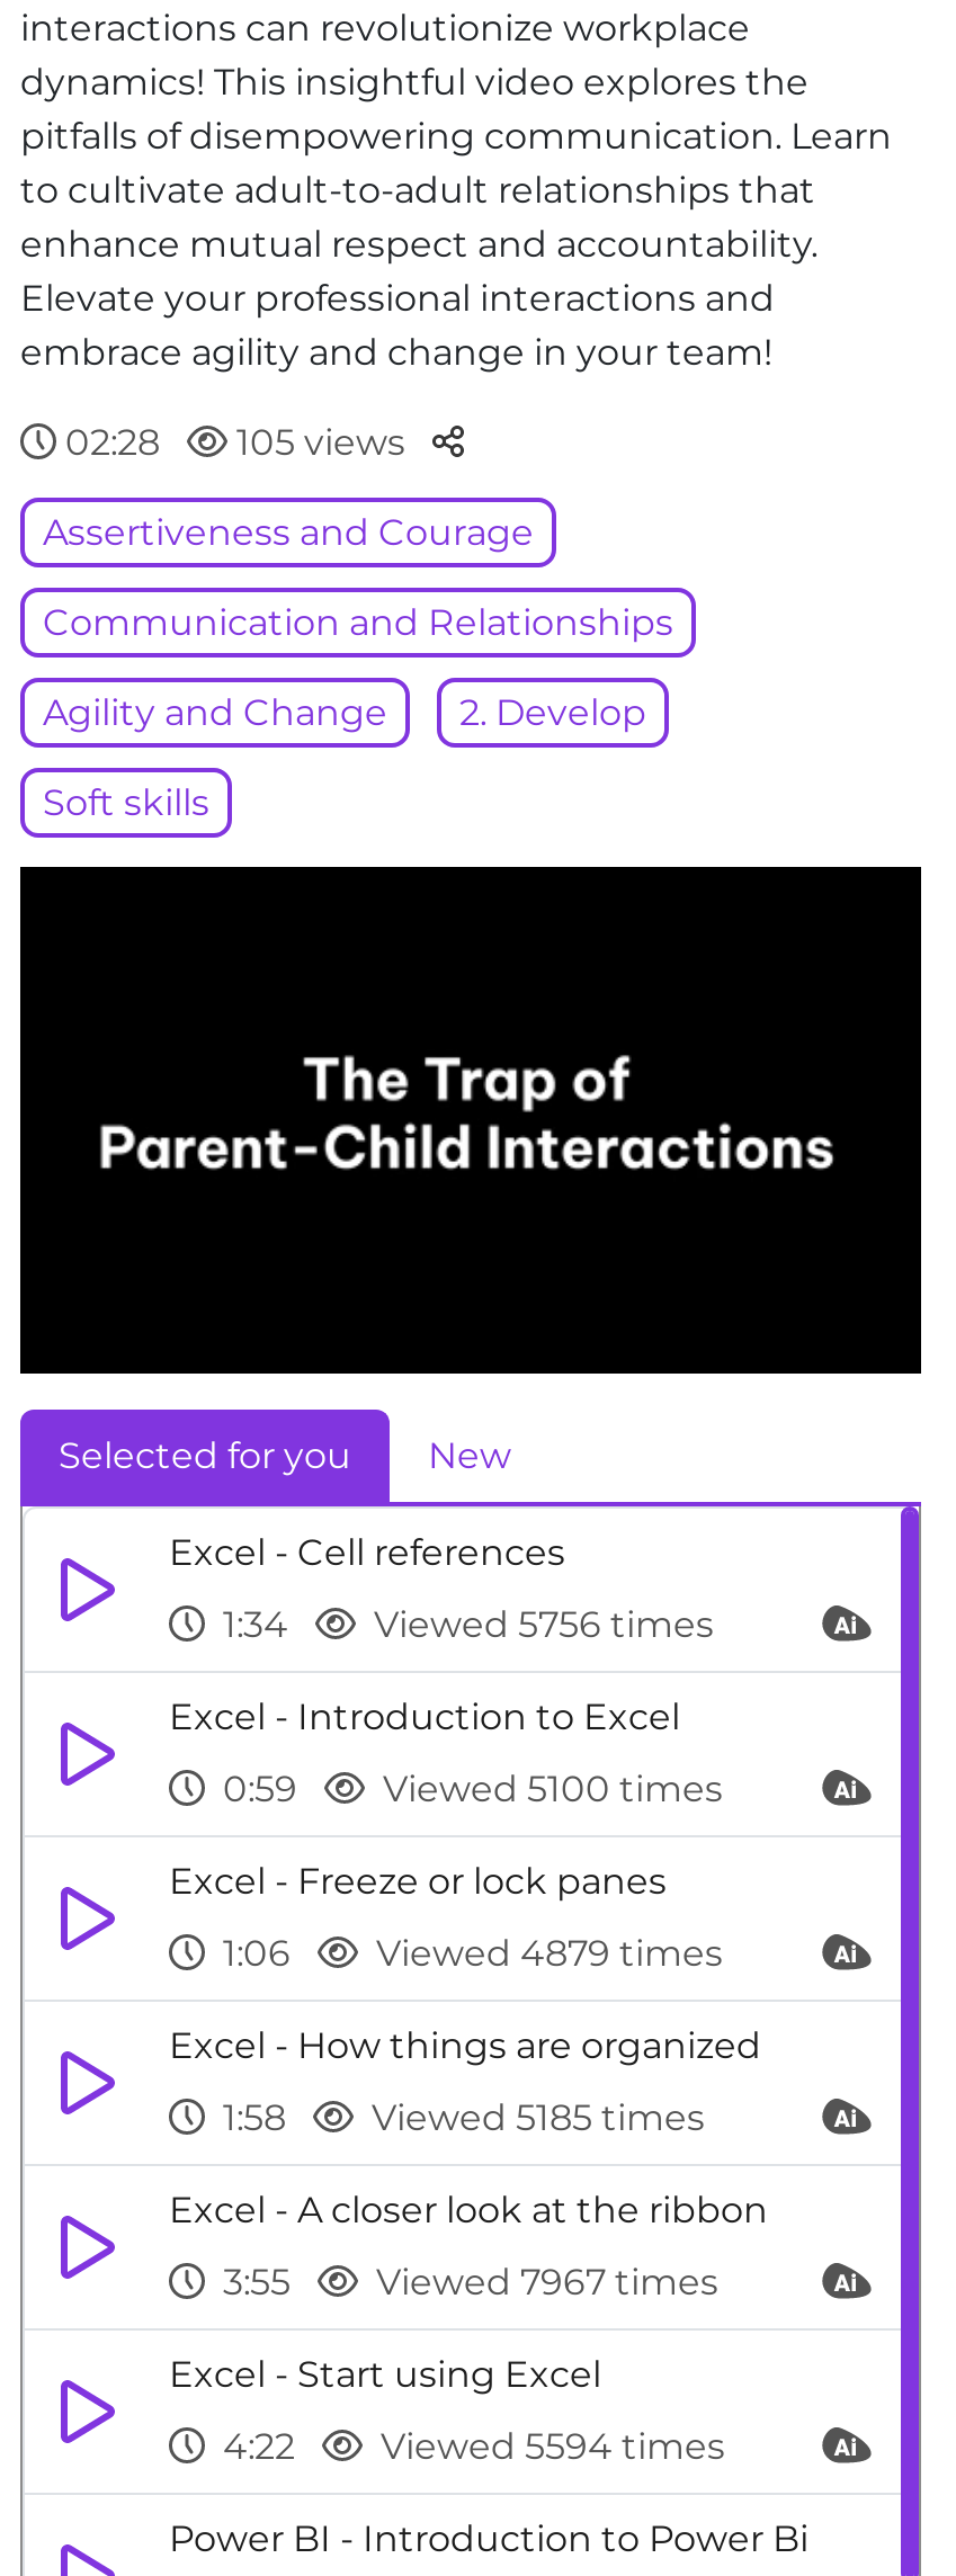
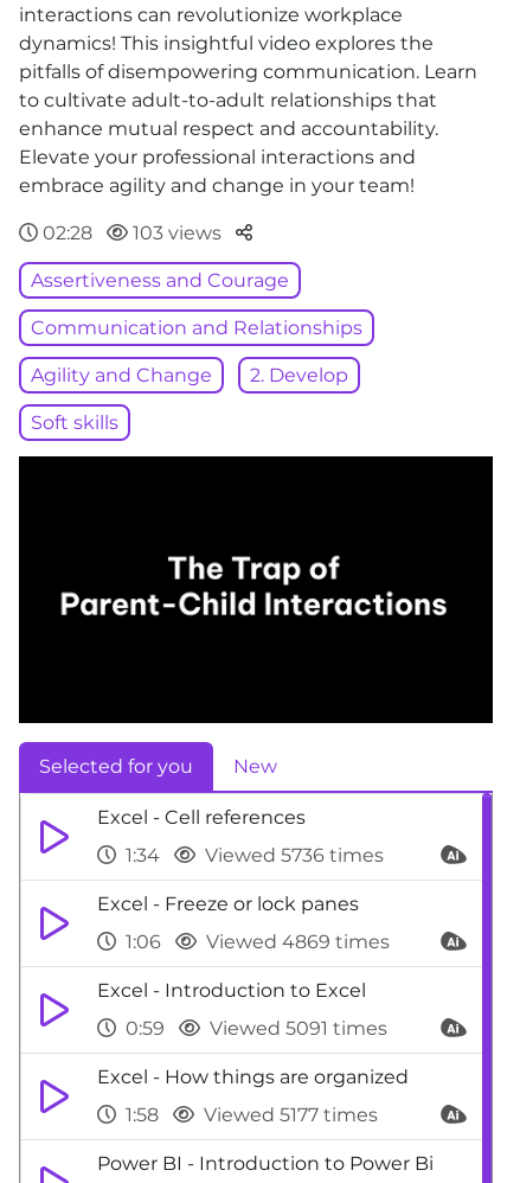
- 105 views
+ 103 views

- Viewed 5756 times
- Viewed 5100 times
+ Viewed 5736 times

moved down: Excel - Introduction to Excel | 0:59

- Viewed 4879 times
+ Viewed 4869 times
+ Viewed 5091 times

- Viewed 5185 times
- Excel - A closer look at the ribbon
- 3:55
- Viewed 7967 times
- Excel - Start using Excel
- 4:22
- Viewed 5594 times
+ Viewed 5177 times
